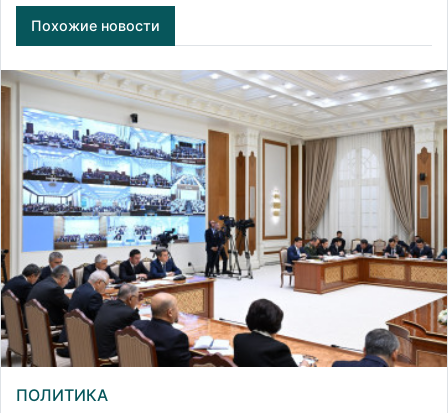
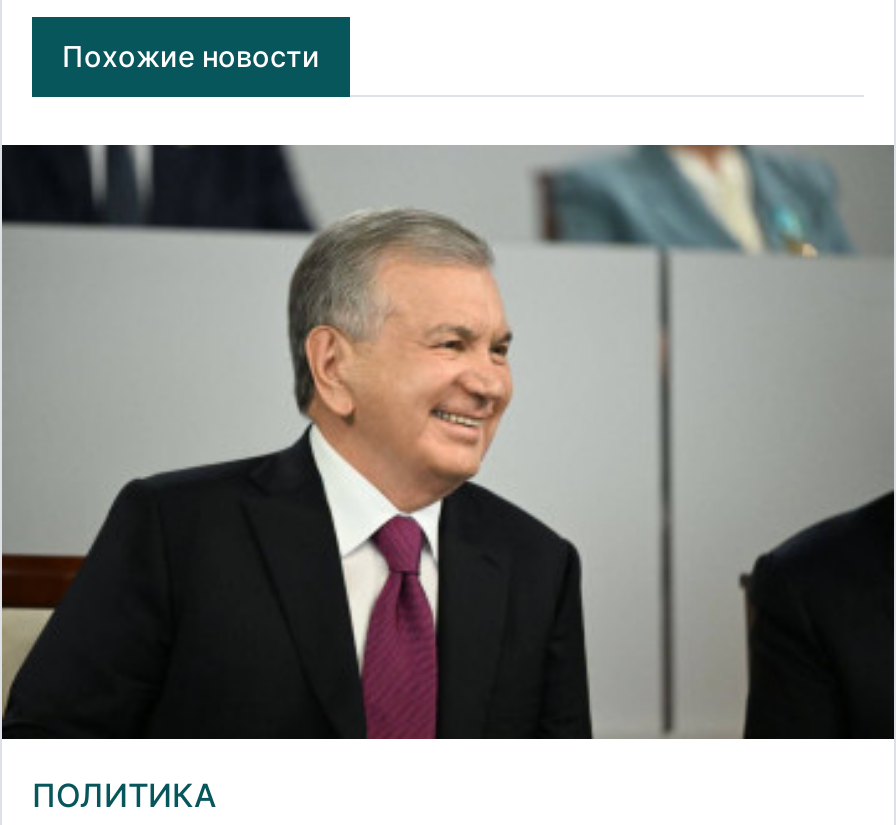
- [image]
+ [image]
